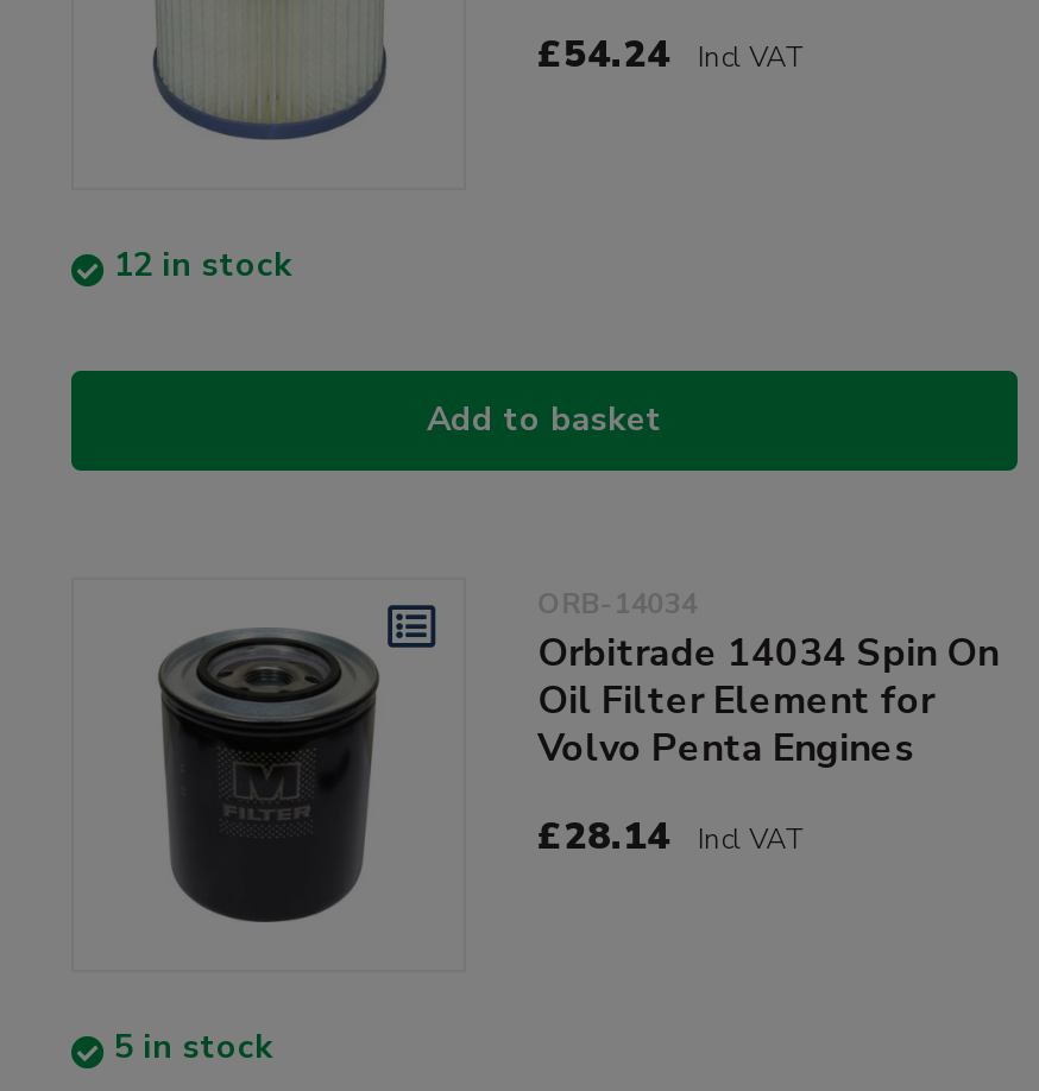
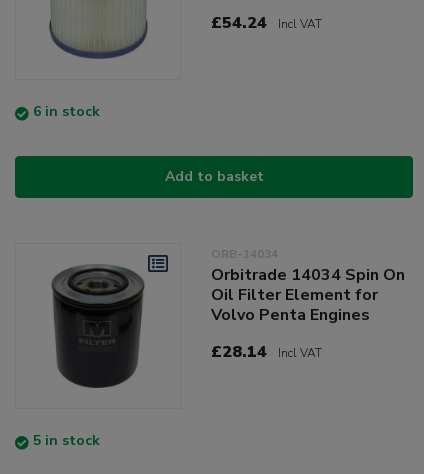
- 12 in stock
+ 6 in stock
